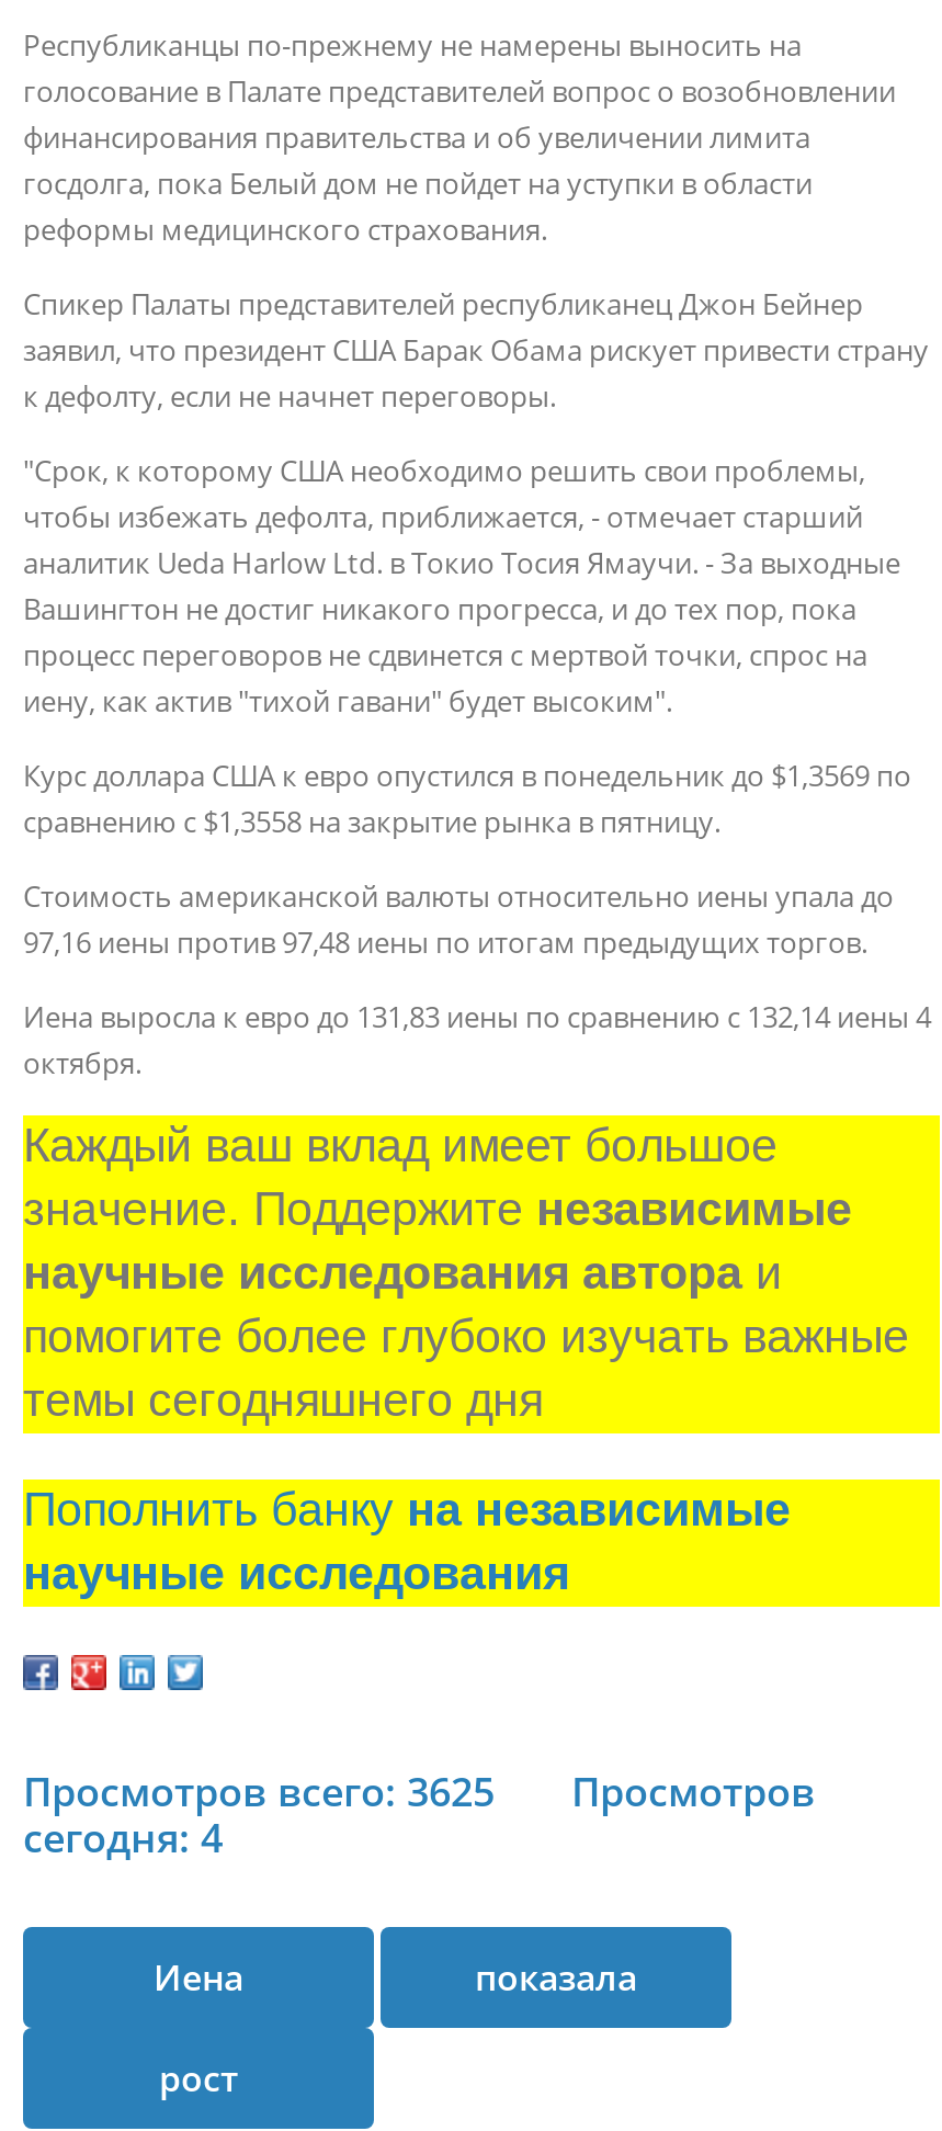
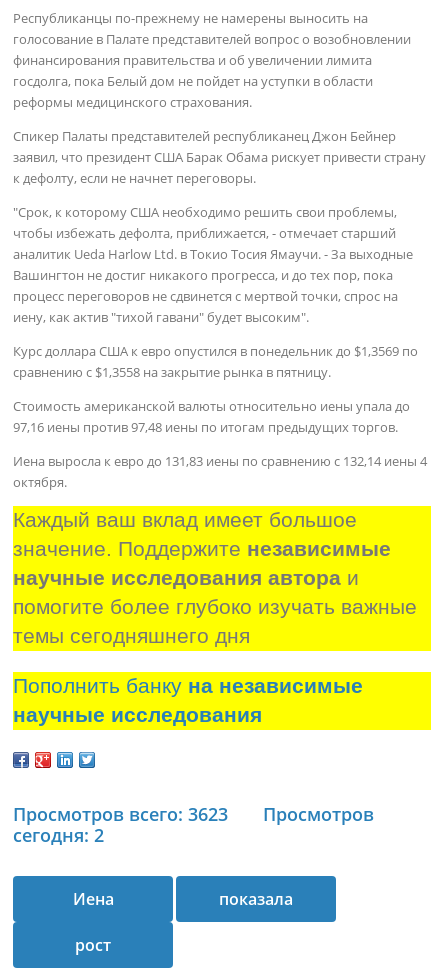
- Просмотров всего: 3625
+ Просмотров всего: 3623

- сегодня: 4
+ сегодня: 2
